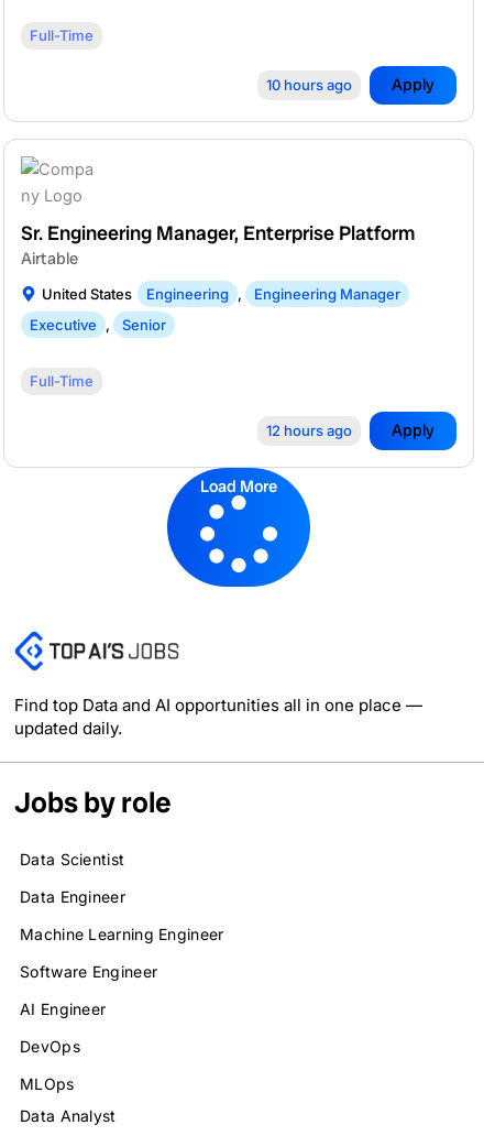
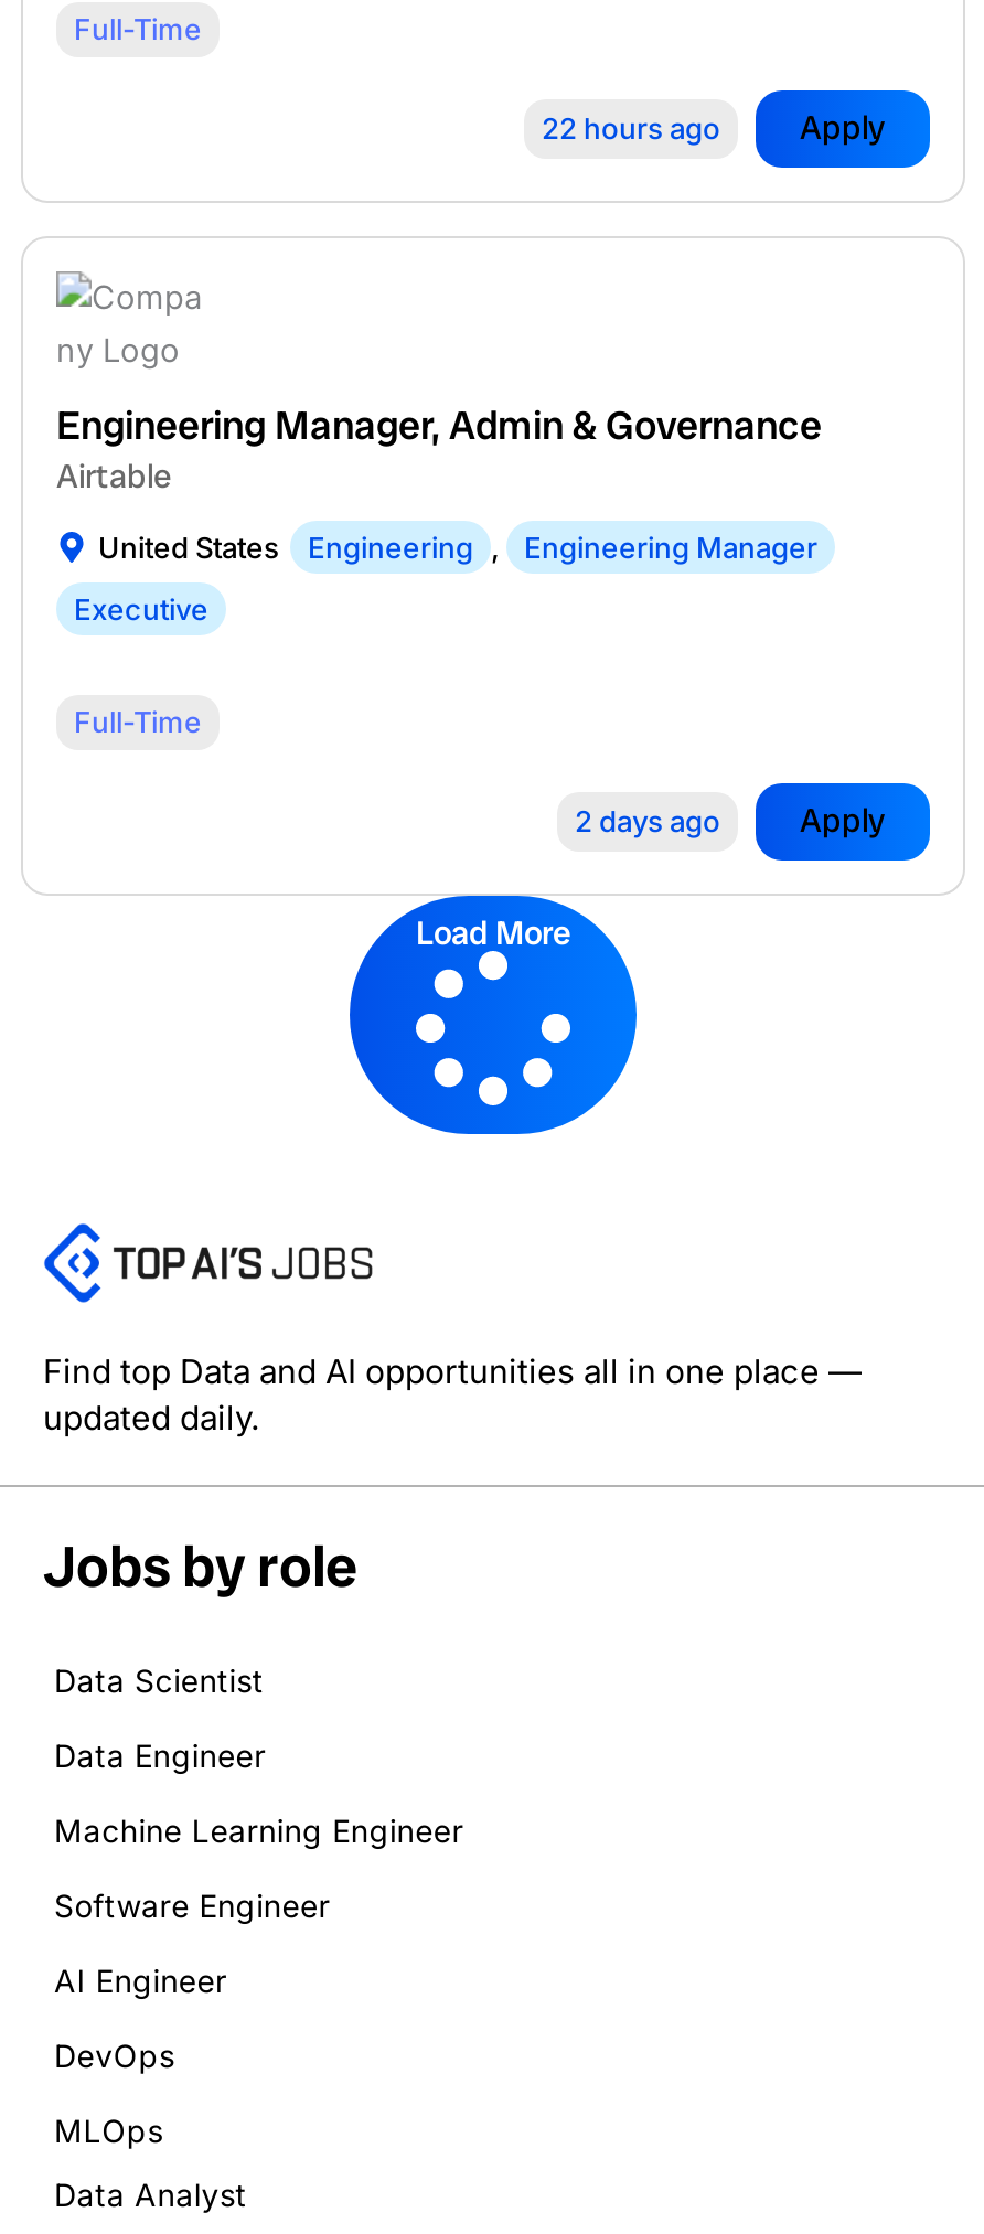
- 10 hours ago
+ 22 hours ago

- Sr. Engineering Manager, Enterprise Platform
+ Engineering Manager, Admin & Governance

- Executive , Senior
+ Executive

- 12 hours ago
+ 2 days ago
